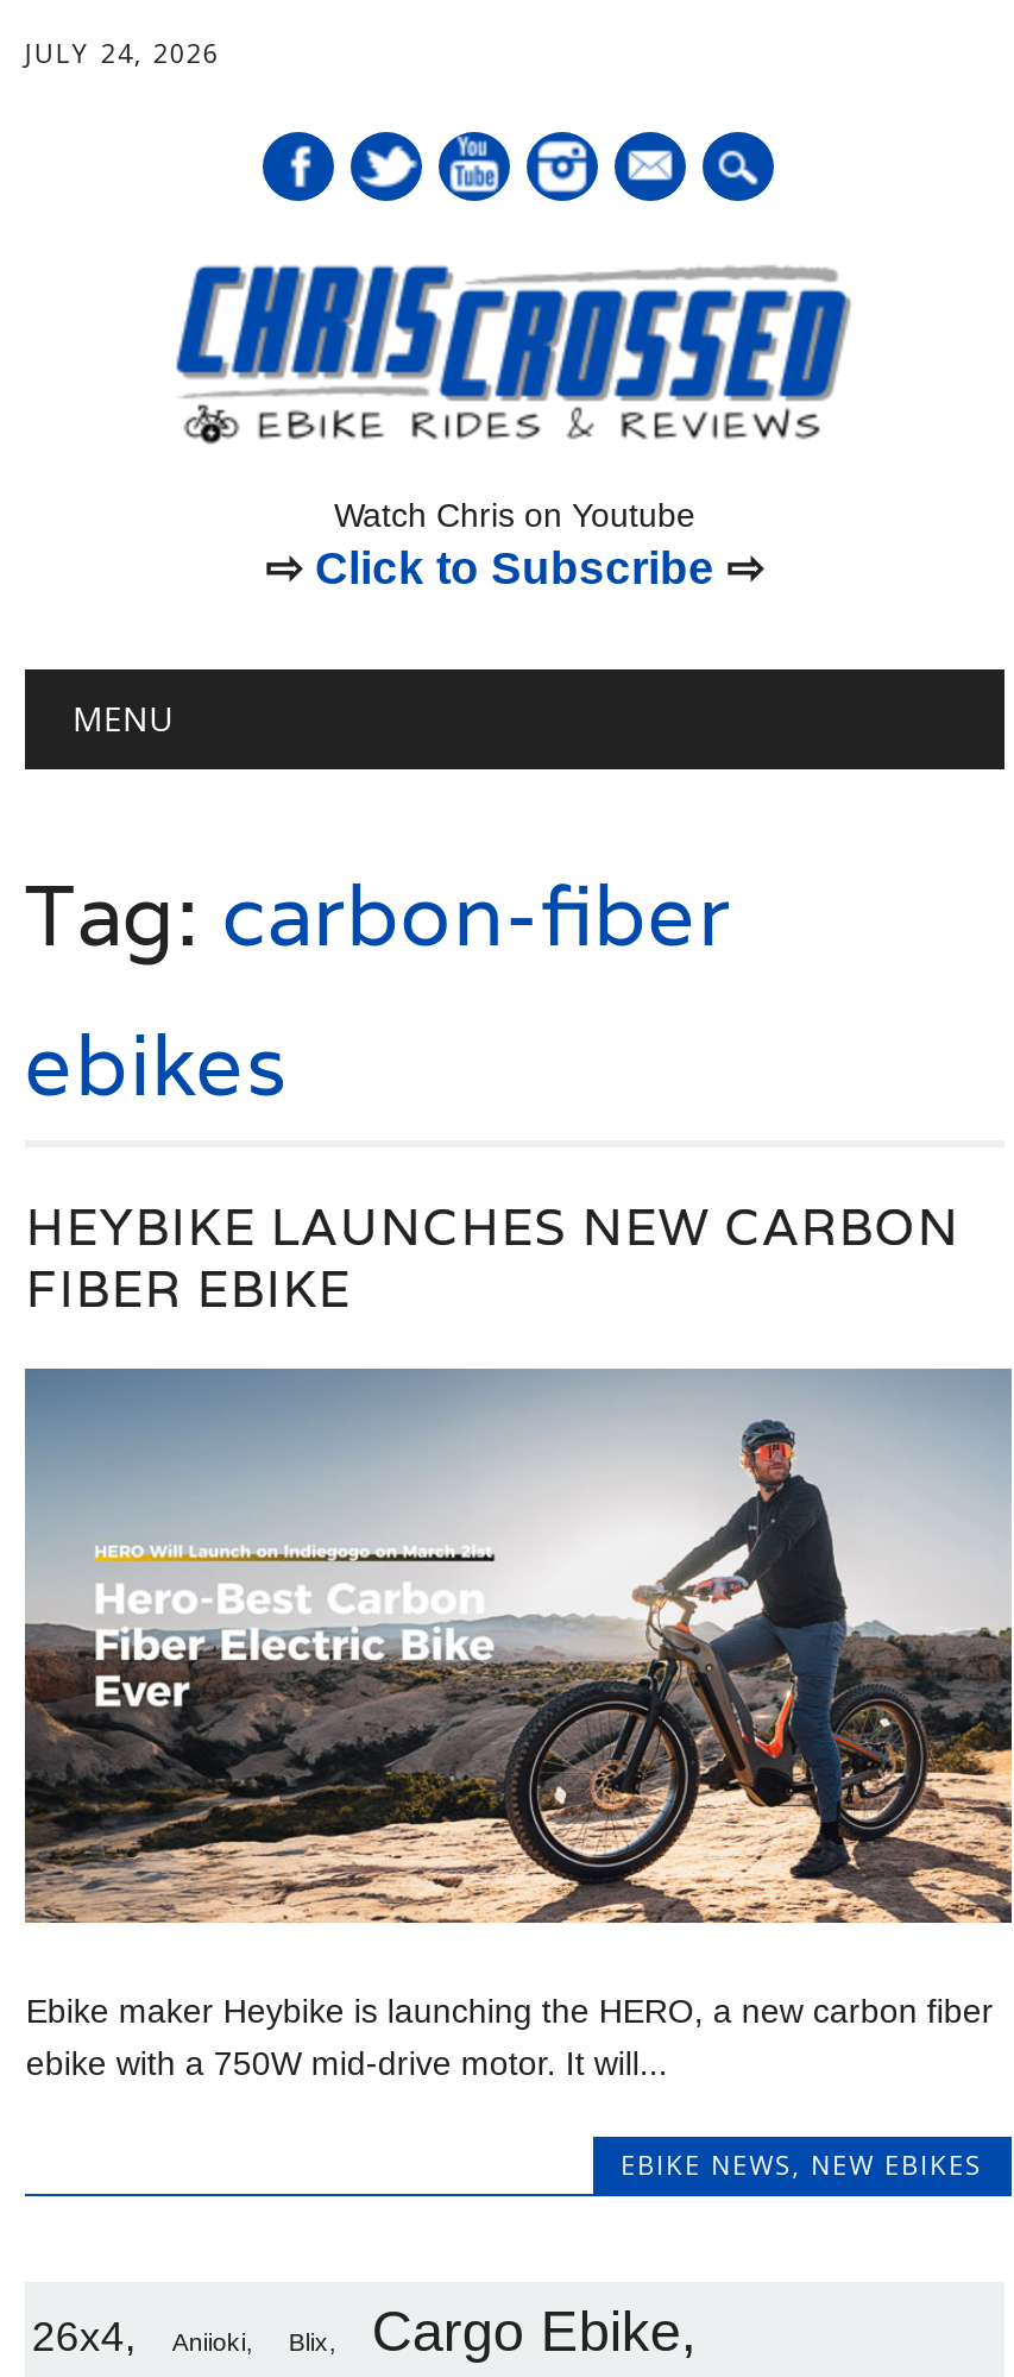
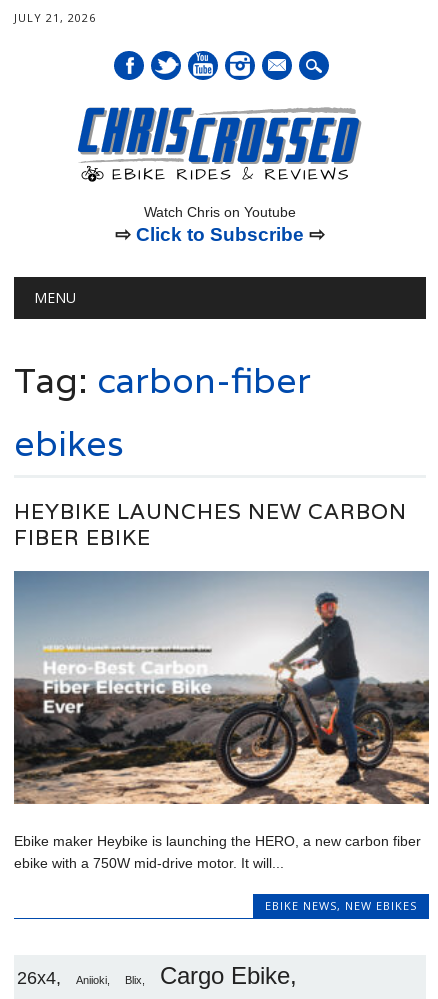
- JULY 24, 2026
+ JULY 21, 2026
